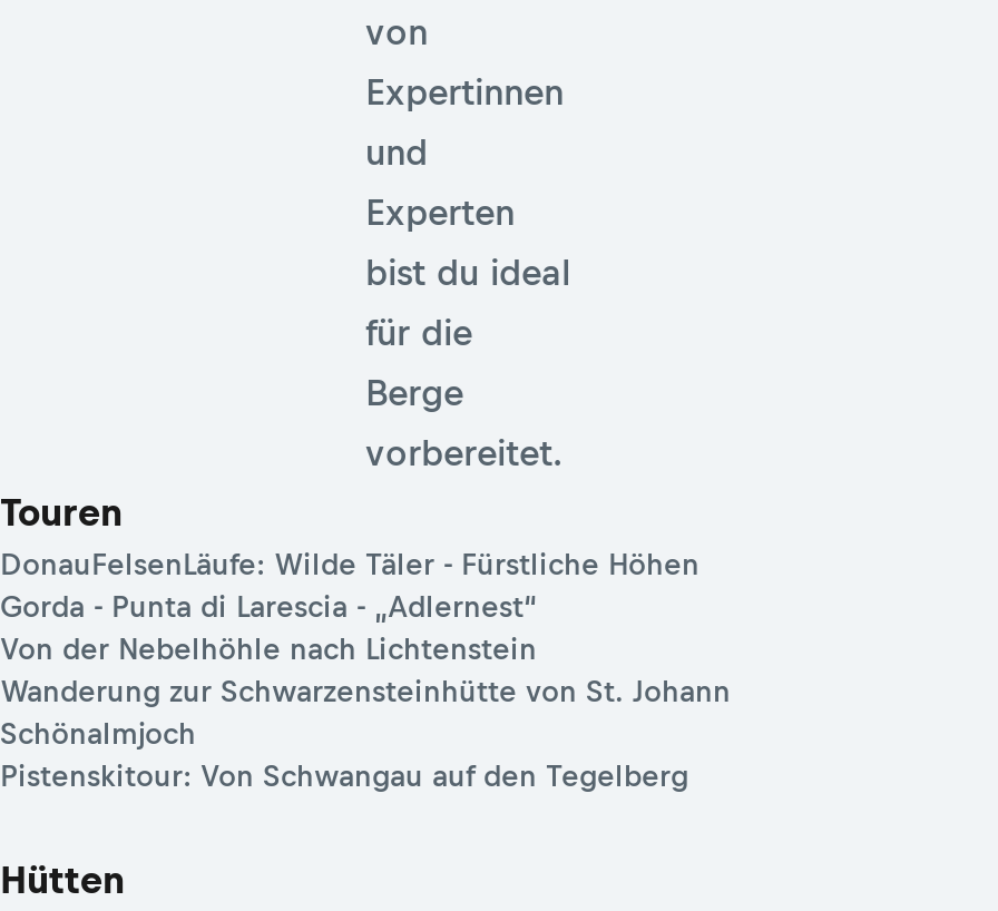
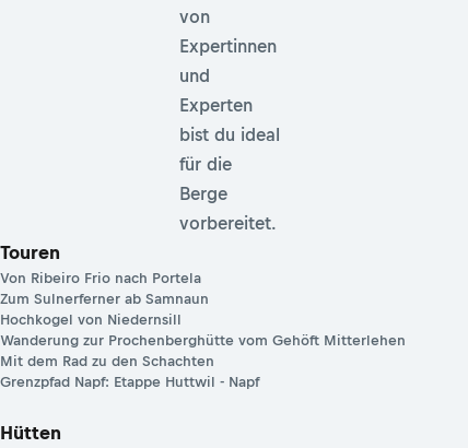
- DonauFelsenLäufe: Wilde Täler - Fürstliche Höhen
- Gorda - Punta di Larescia - „Adlernest“
- Von der Nebelhöhle nach Lichtenstein
- Wanderung zur Schwarzensteinhütte von St. Johann
- Schönalmjoch
- Pistenskitour: Von Schwangau auf den Tegelberg
+ Von Ribeiro Frio nach Portela
+ Zum Sulnerferner ab Samnaun
+ Hochkogel von Niedernsill
+ Wanderung zur Prochenberghütte vom Gehöft Mitterlehen
+ Mit dem Rad zu den Schachten
+ Grenzpfad Napf: Etappe Huttwil - Napf
